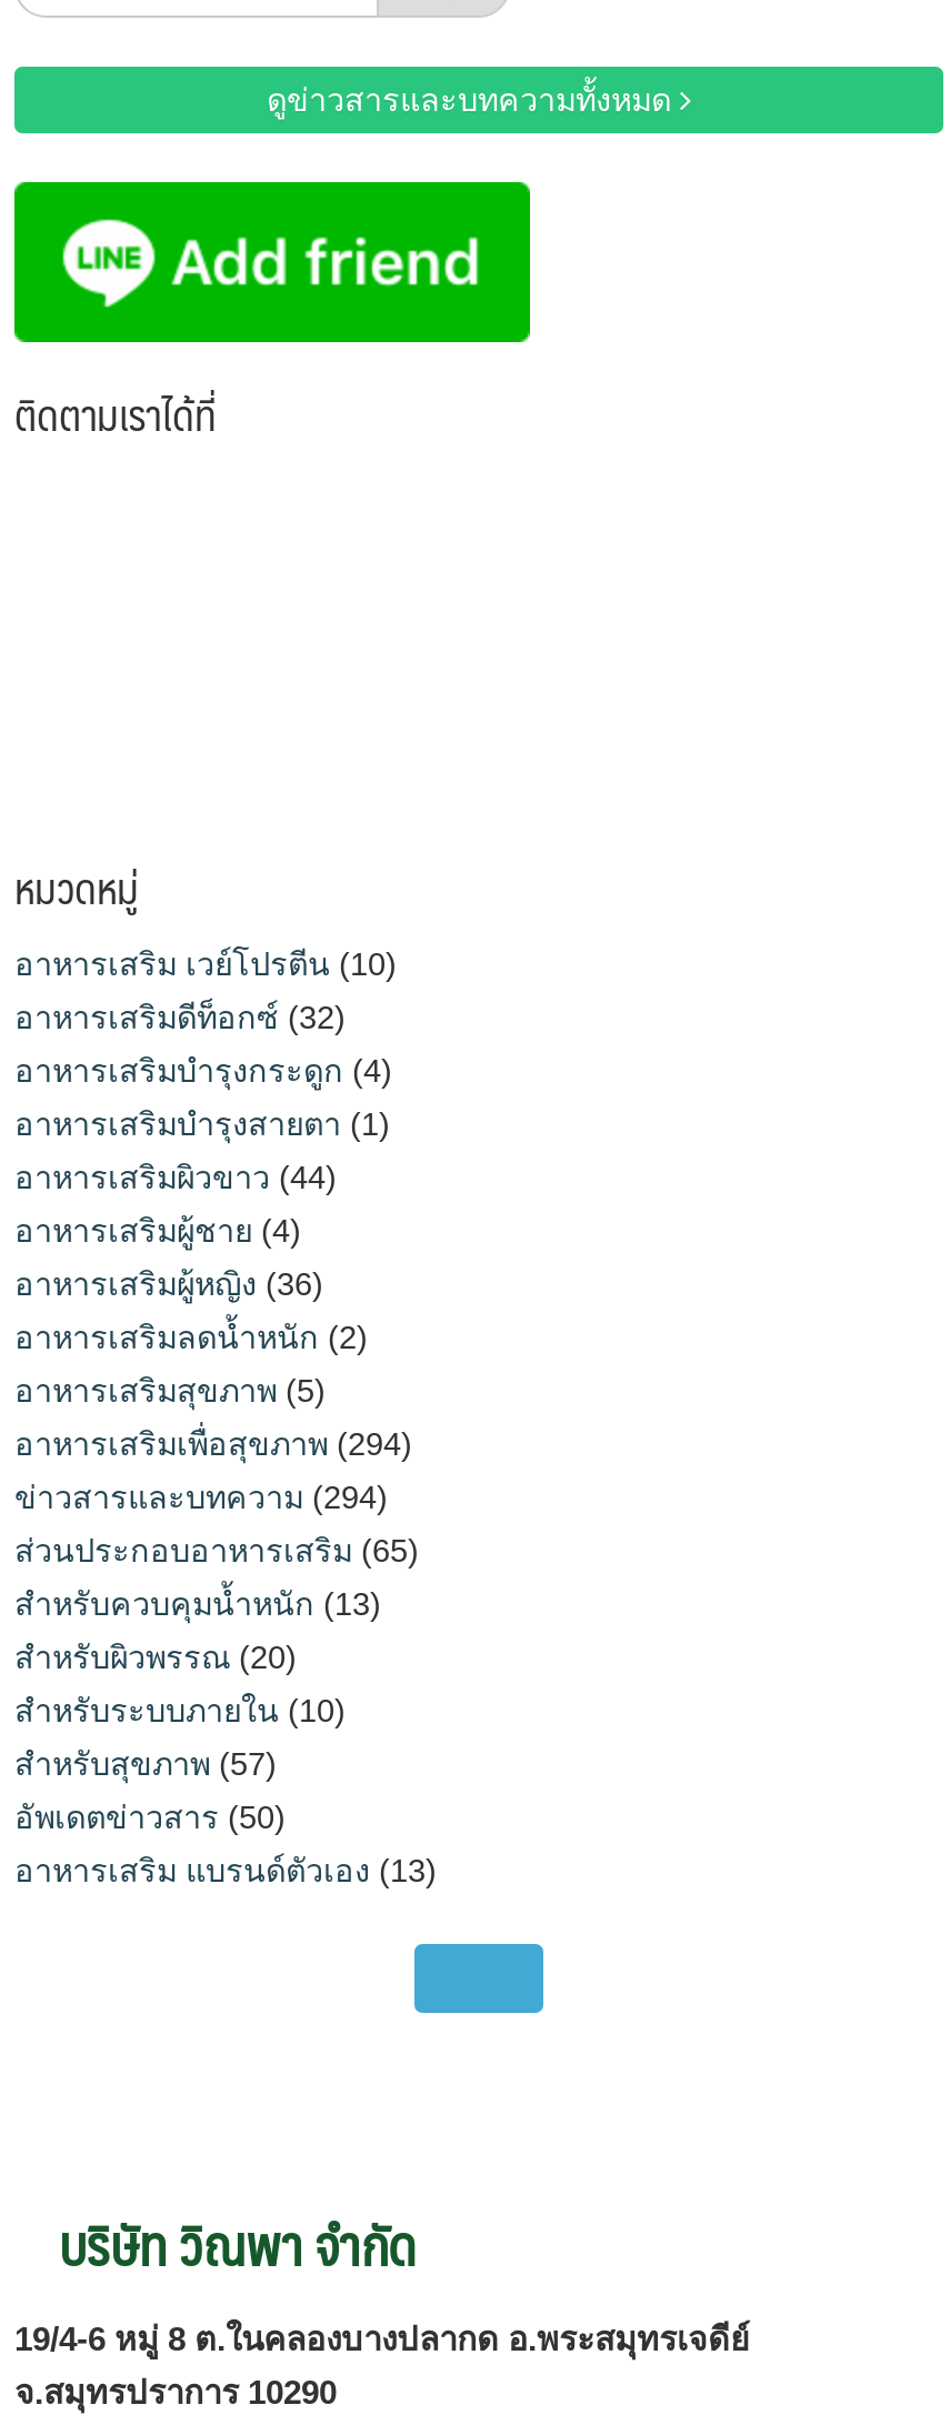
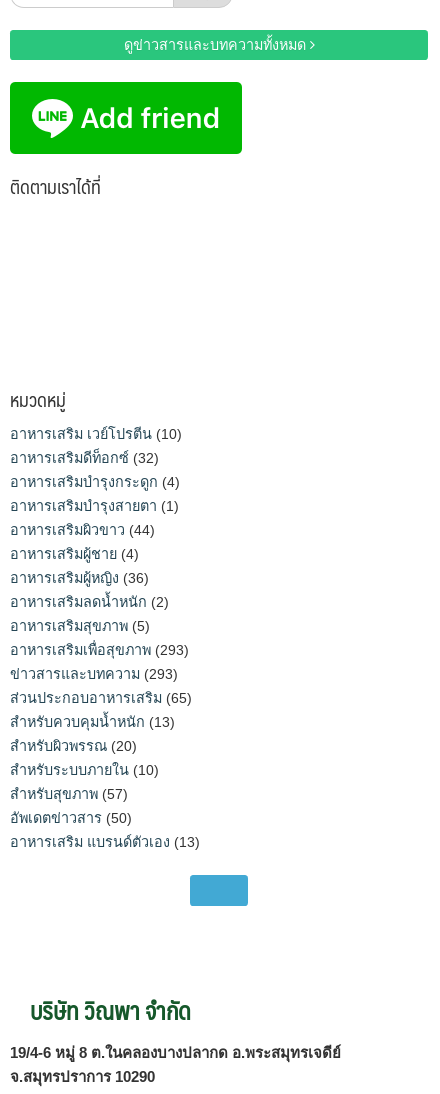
- อาหารเสริมเพื่อสุขภาพ(294)
+ อาหารเสริมเพื่อสุขภาพ(293)

- ข่าวสารและบทความ(294)
+ ข่าวสารและบทความ(293)
